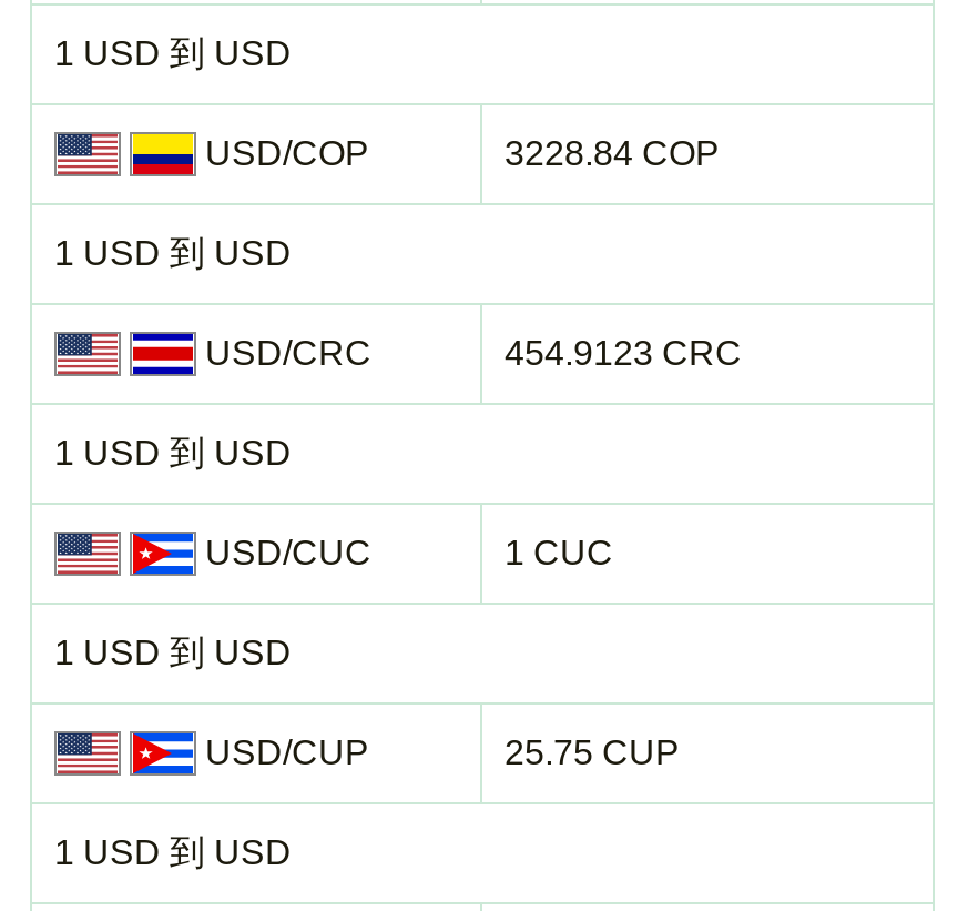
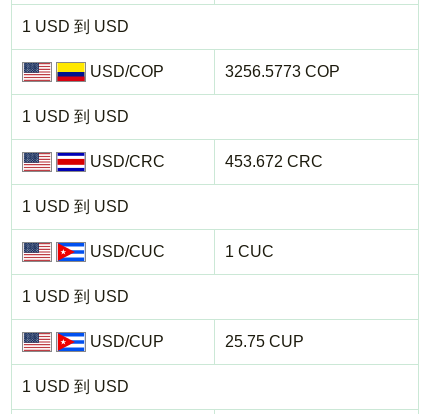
- 3228.84 COP
+ 3256.5773 COP

- 454.9123 CRC
+ 453.672 CRC
